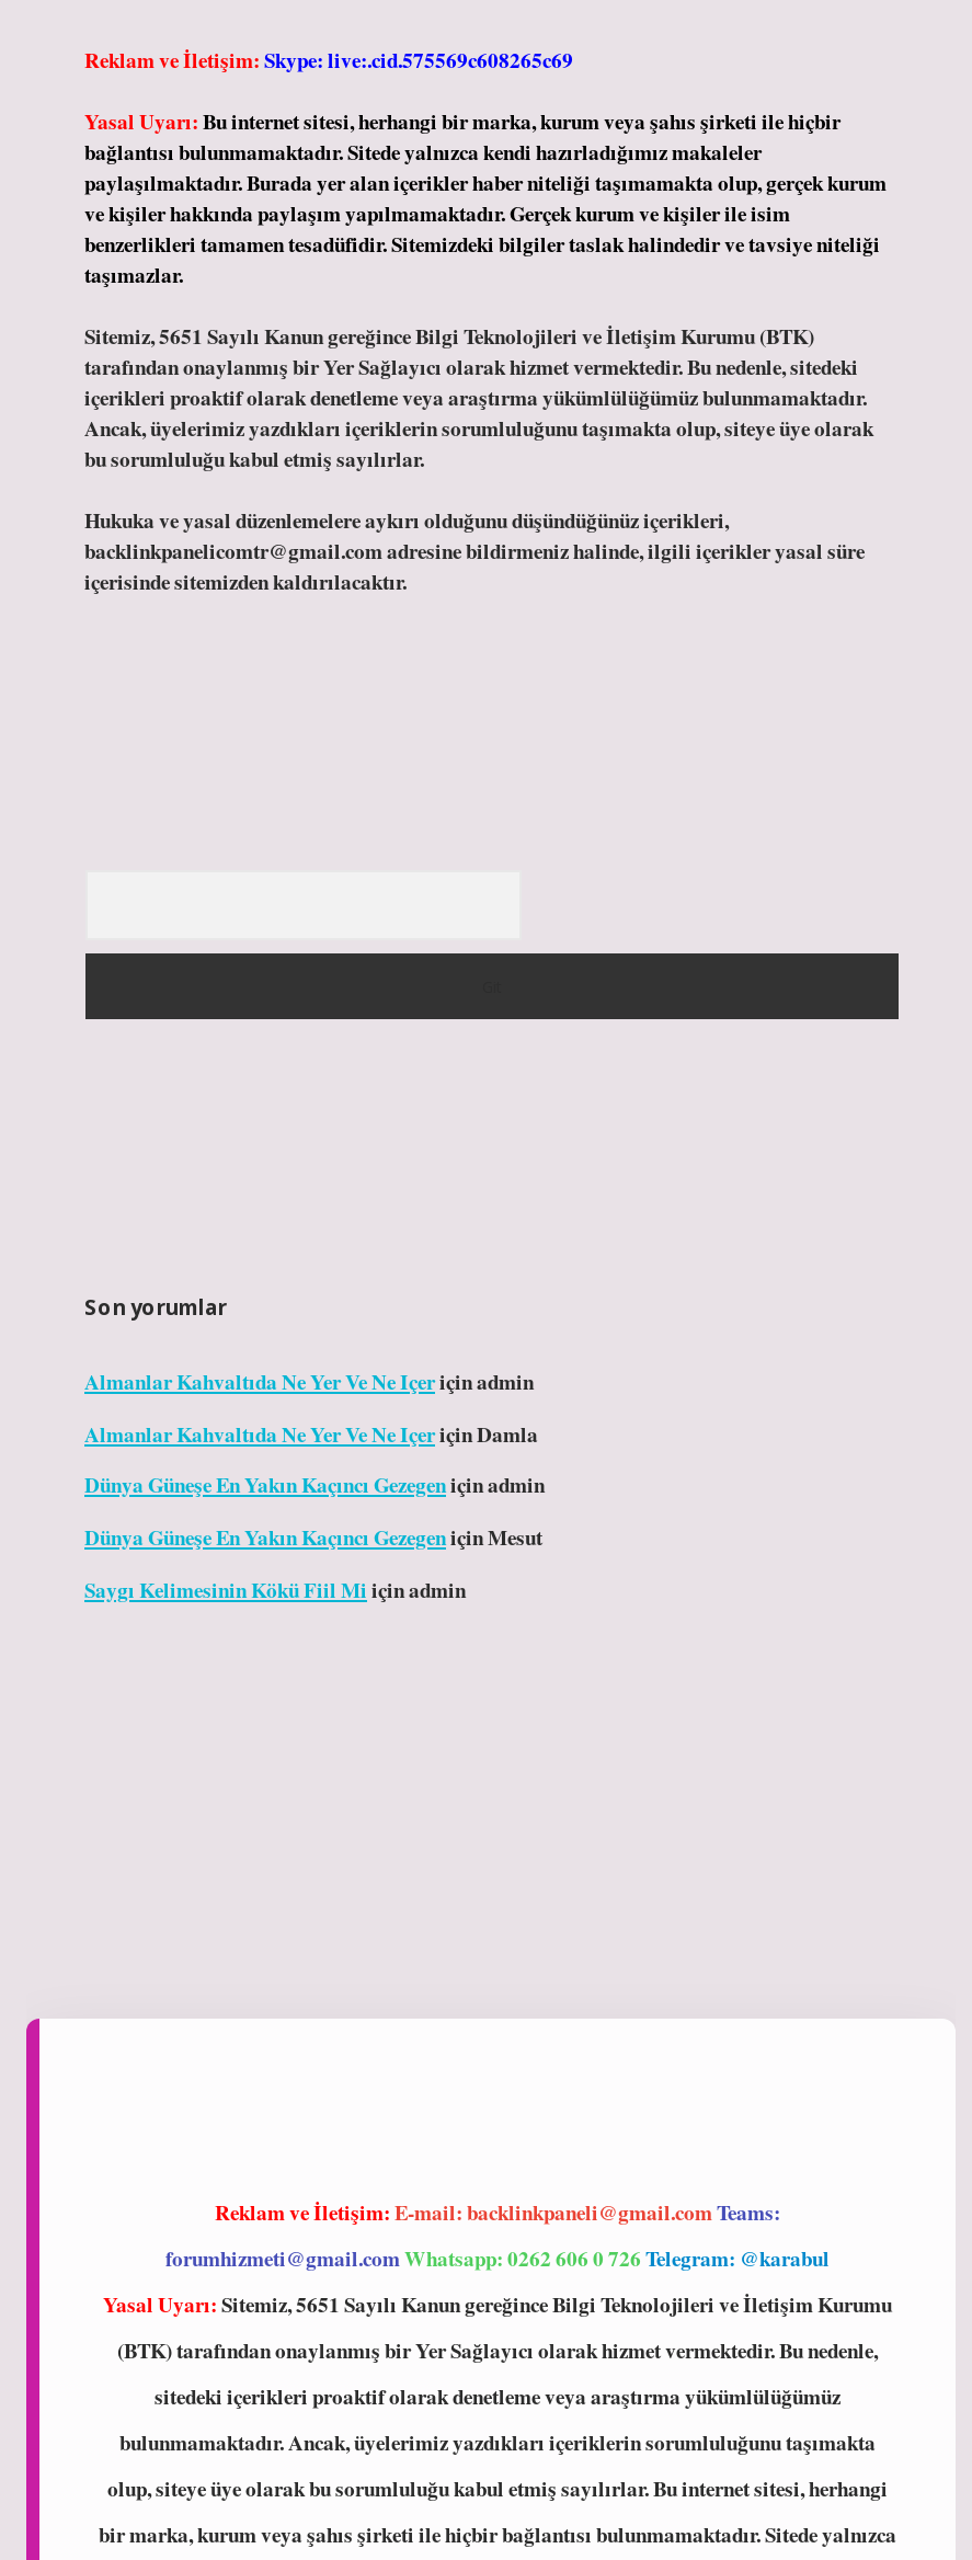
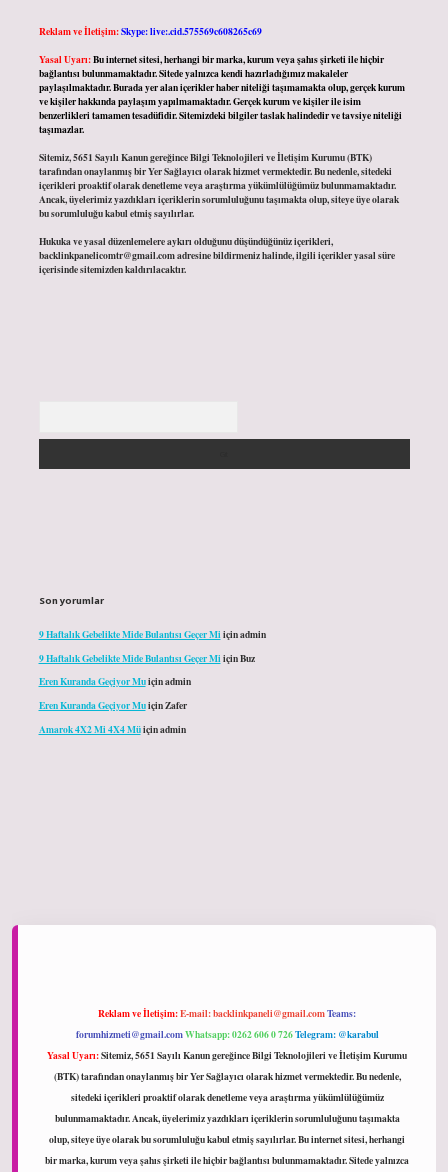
- Almanlar Kahvaltıda Ne Yer Ve Ne Içeriçinadmin
+ 9 Haftalık Gebelikte Mide Bulantısı Geçer Miiçinadmin

- Almanlar Kahvaltıda Ne Yer Ve Ne IçeriçinDamla
+ 9 Haftalık Gebelikte Mide Bulantısı Geçer MiiçinBuz

- Dünya Güneşe En Yakın Kaçıncı Gezegeniçinadmin
+ Eren Kuranda Geçiyor Muiçinadmin

- Dünya Güneşe En Yakın Kaçıncı GezegeniçinMesut
+ Eren Kuranda Geçiyor MuiçinZafer

- Saygı Kelimesinin Kökü Fiil Mi içinadmin
+ Amarok 4X2 Mi 4X4 Mü içinadmin
